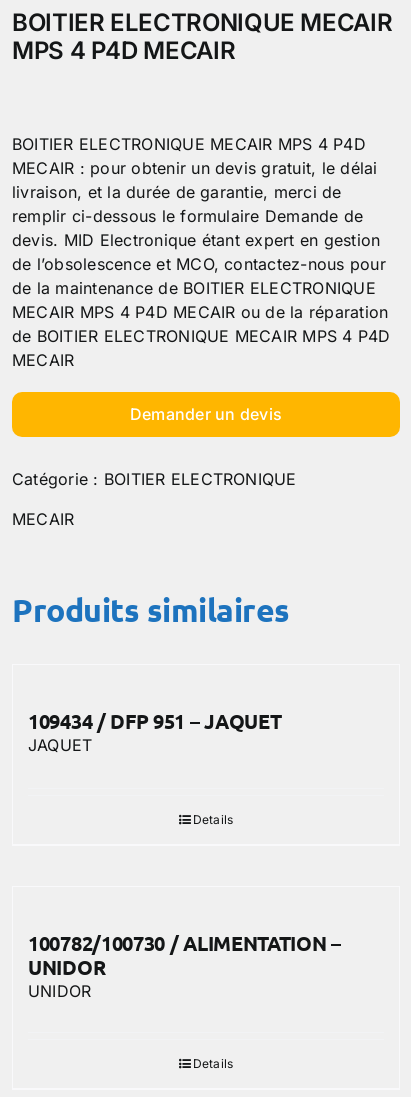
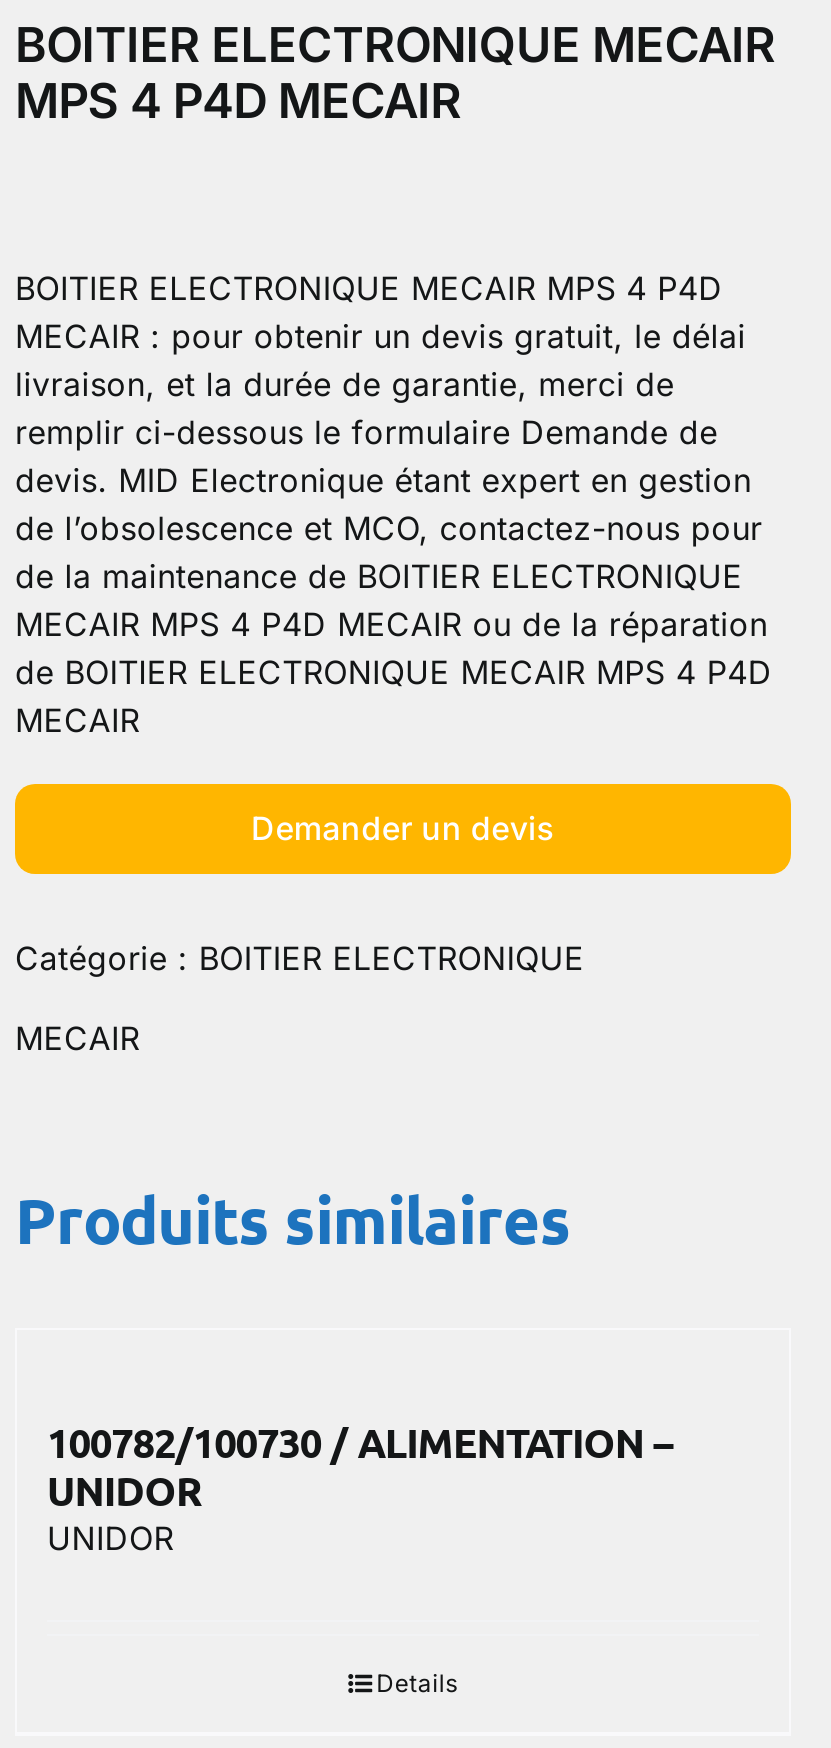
- 109434 / DFP 951 – JAQUET
- JAQUET

- Details
